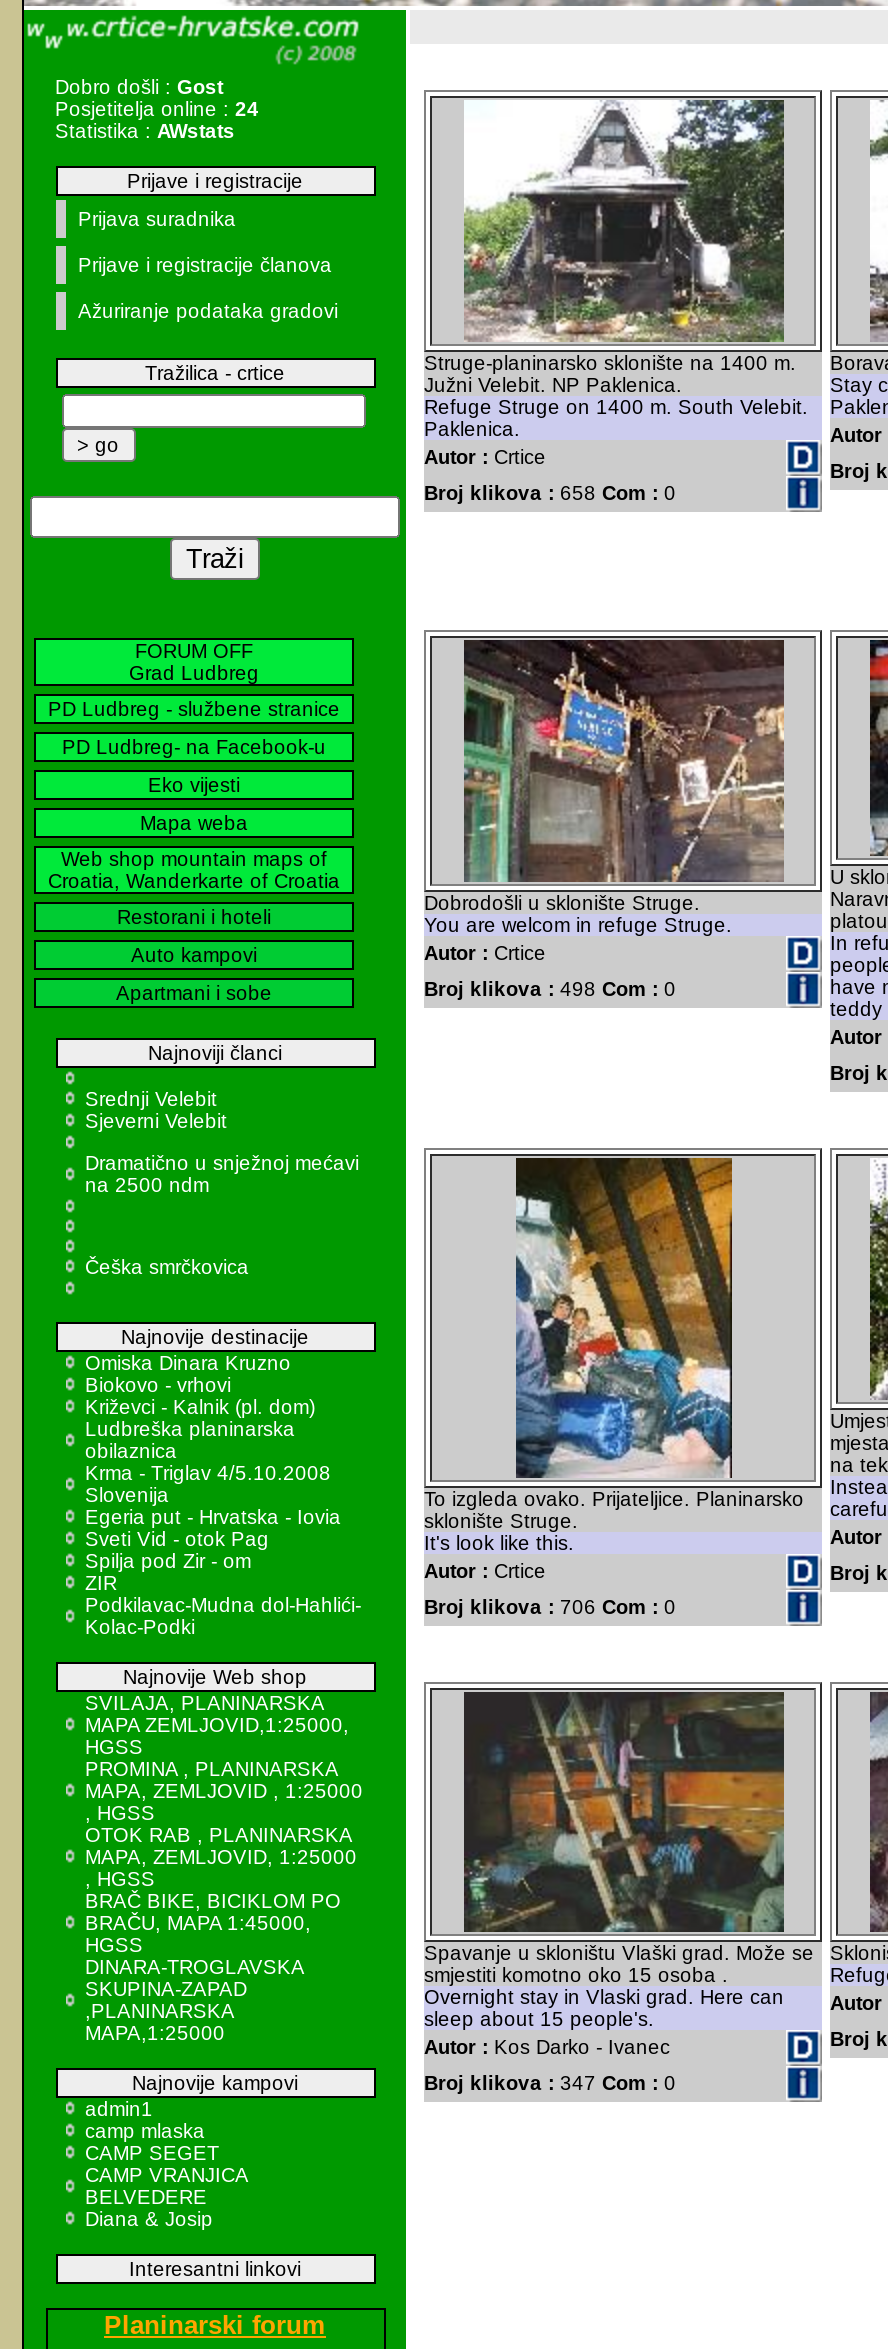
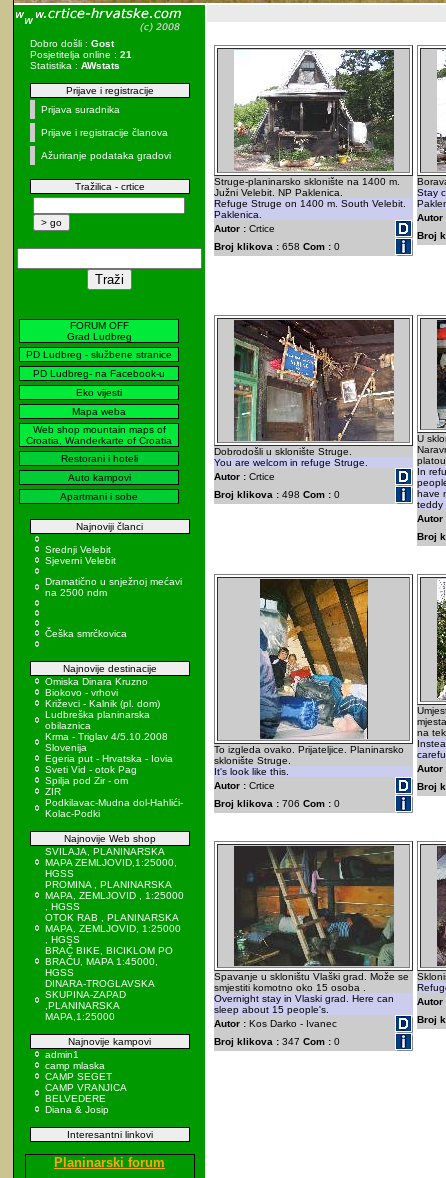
- Posjetitelja online : 24
+ Posjetitelja online : 21
